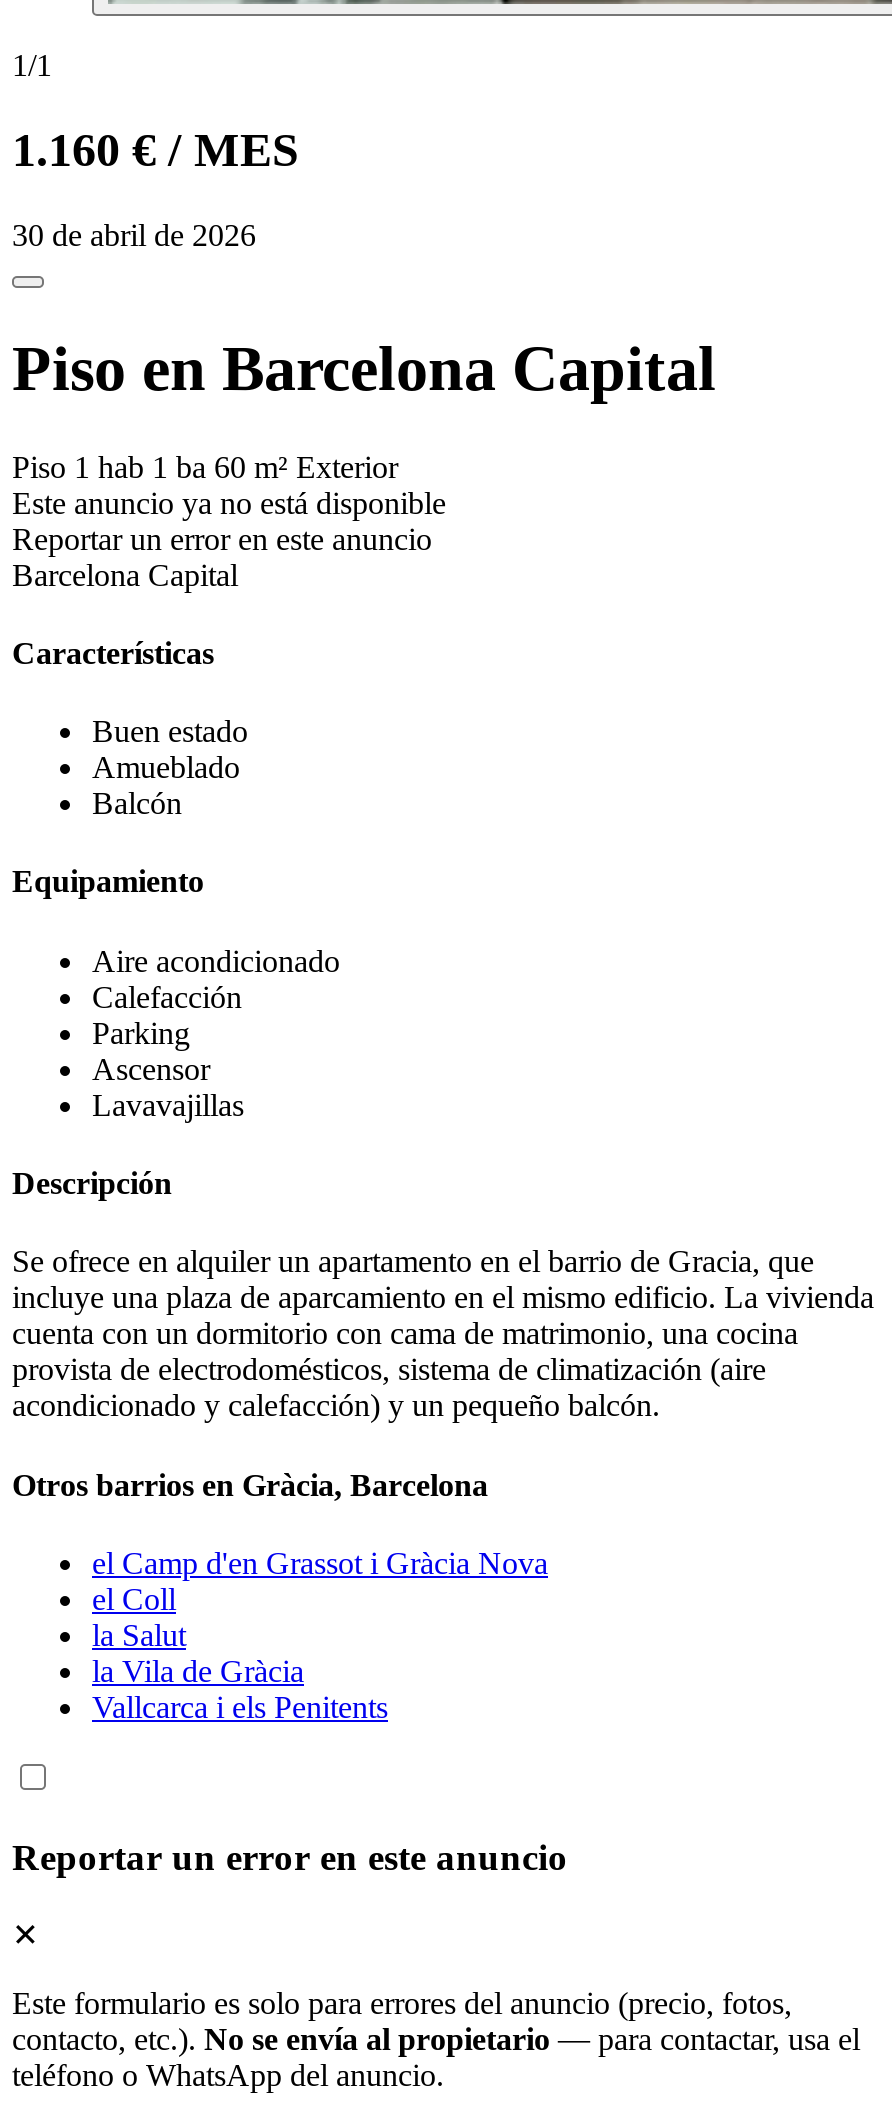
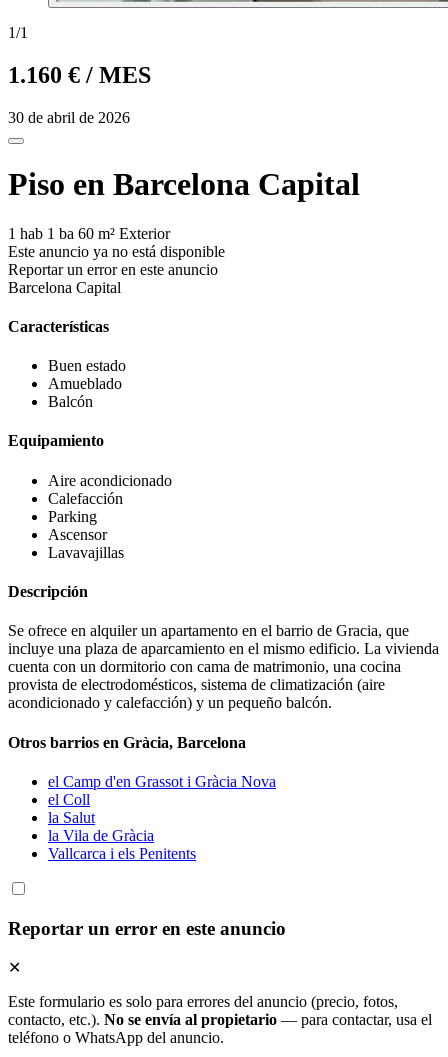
- Piso 1 hab 1 ba 60 m² Exterior
+ 1 hab 1 ba 60 m² Exterior
